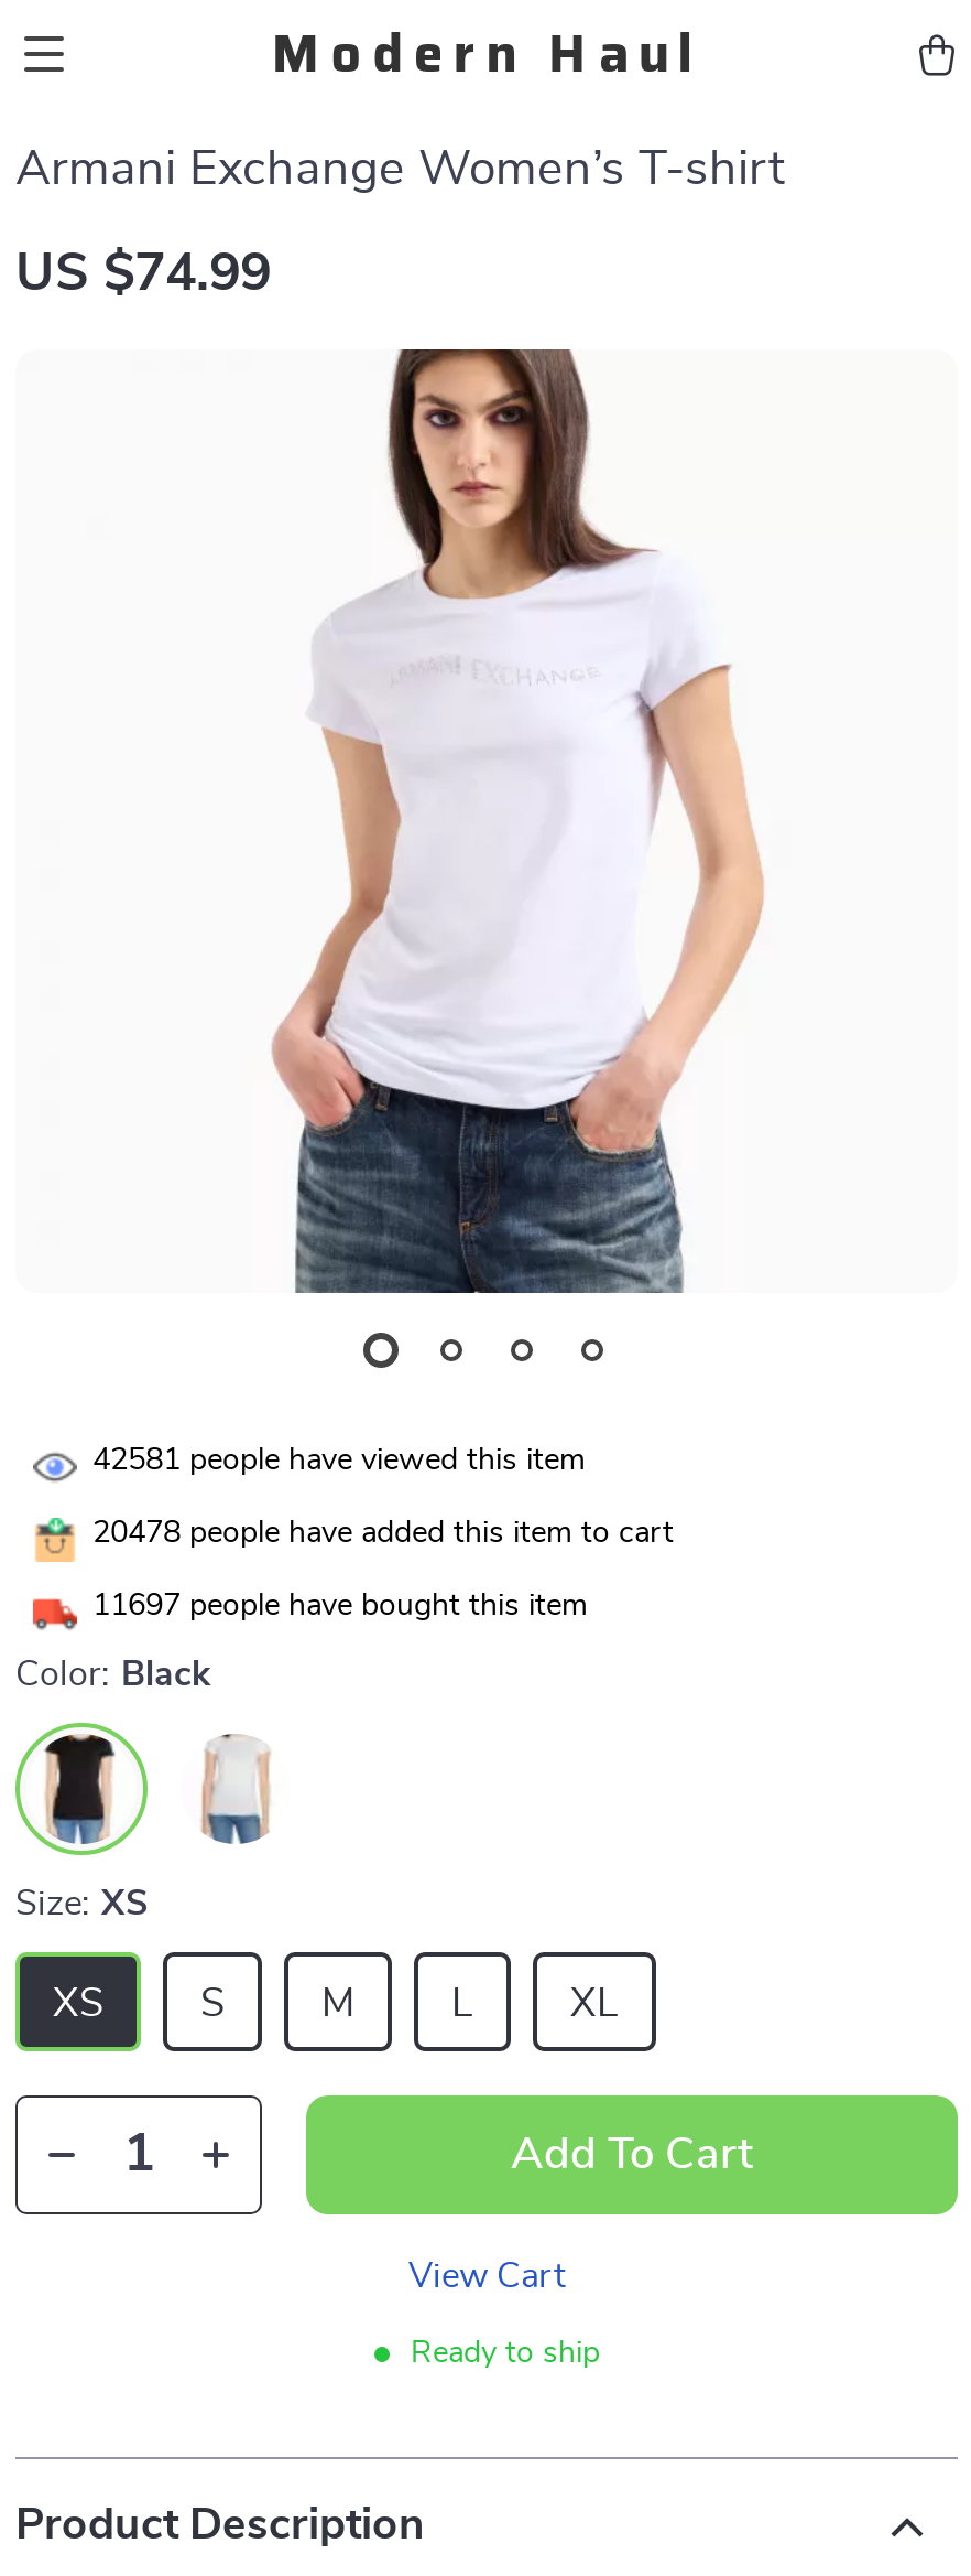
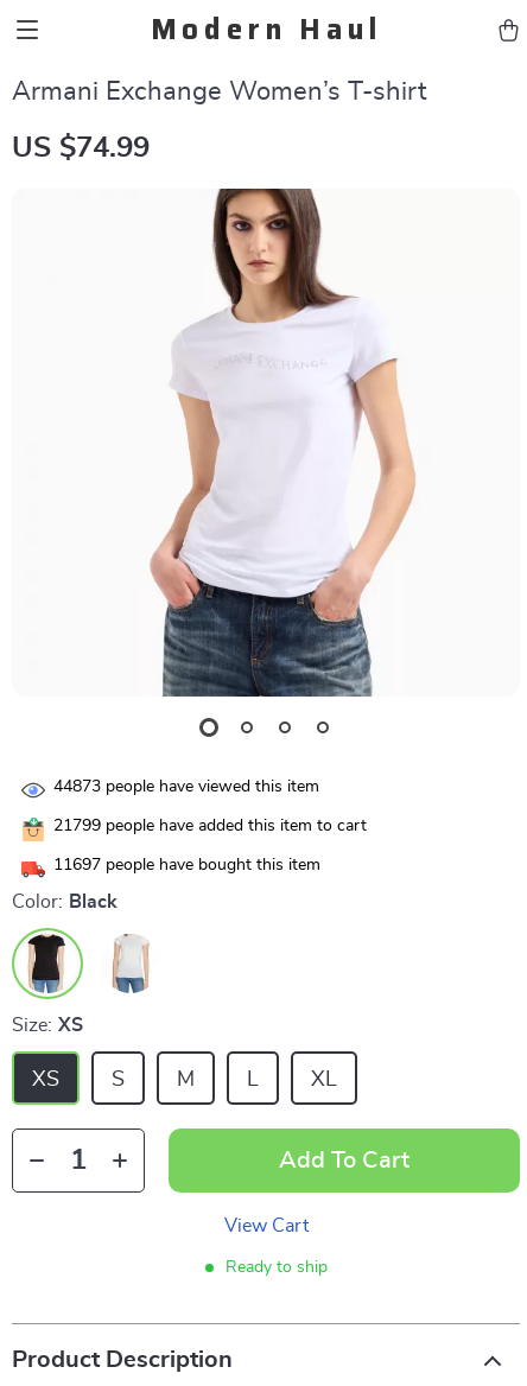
- 42581 people have viewed this item
+ 44873 people have viewed this item

- 20478 people have added this item to cart
+ 21799 people have added this item to cart
